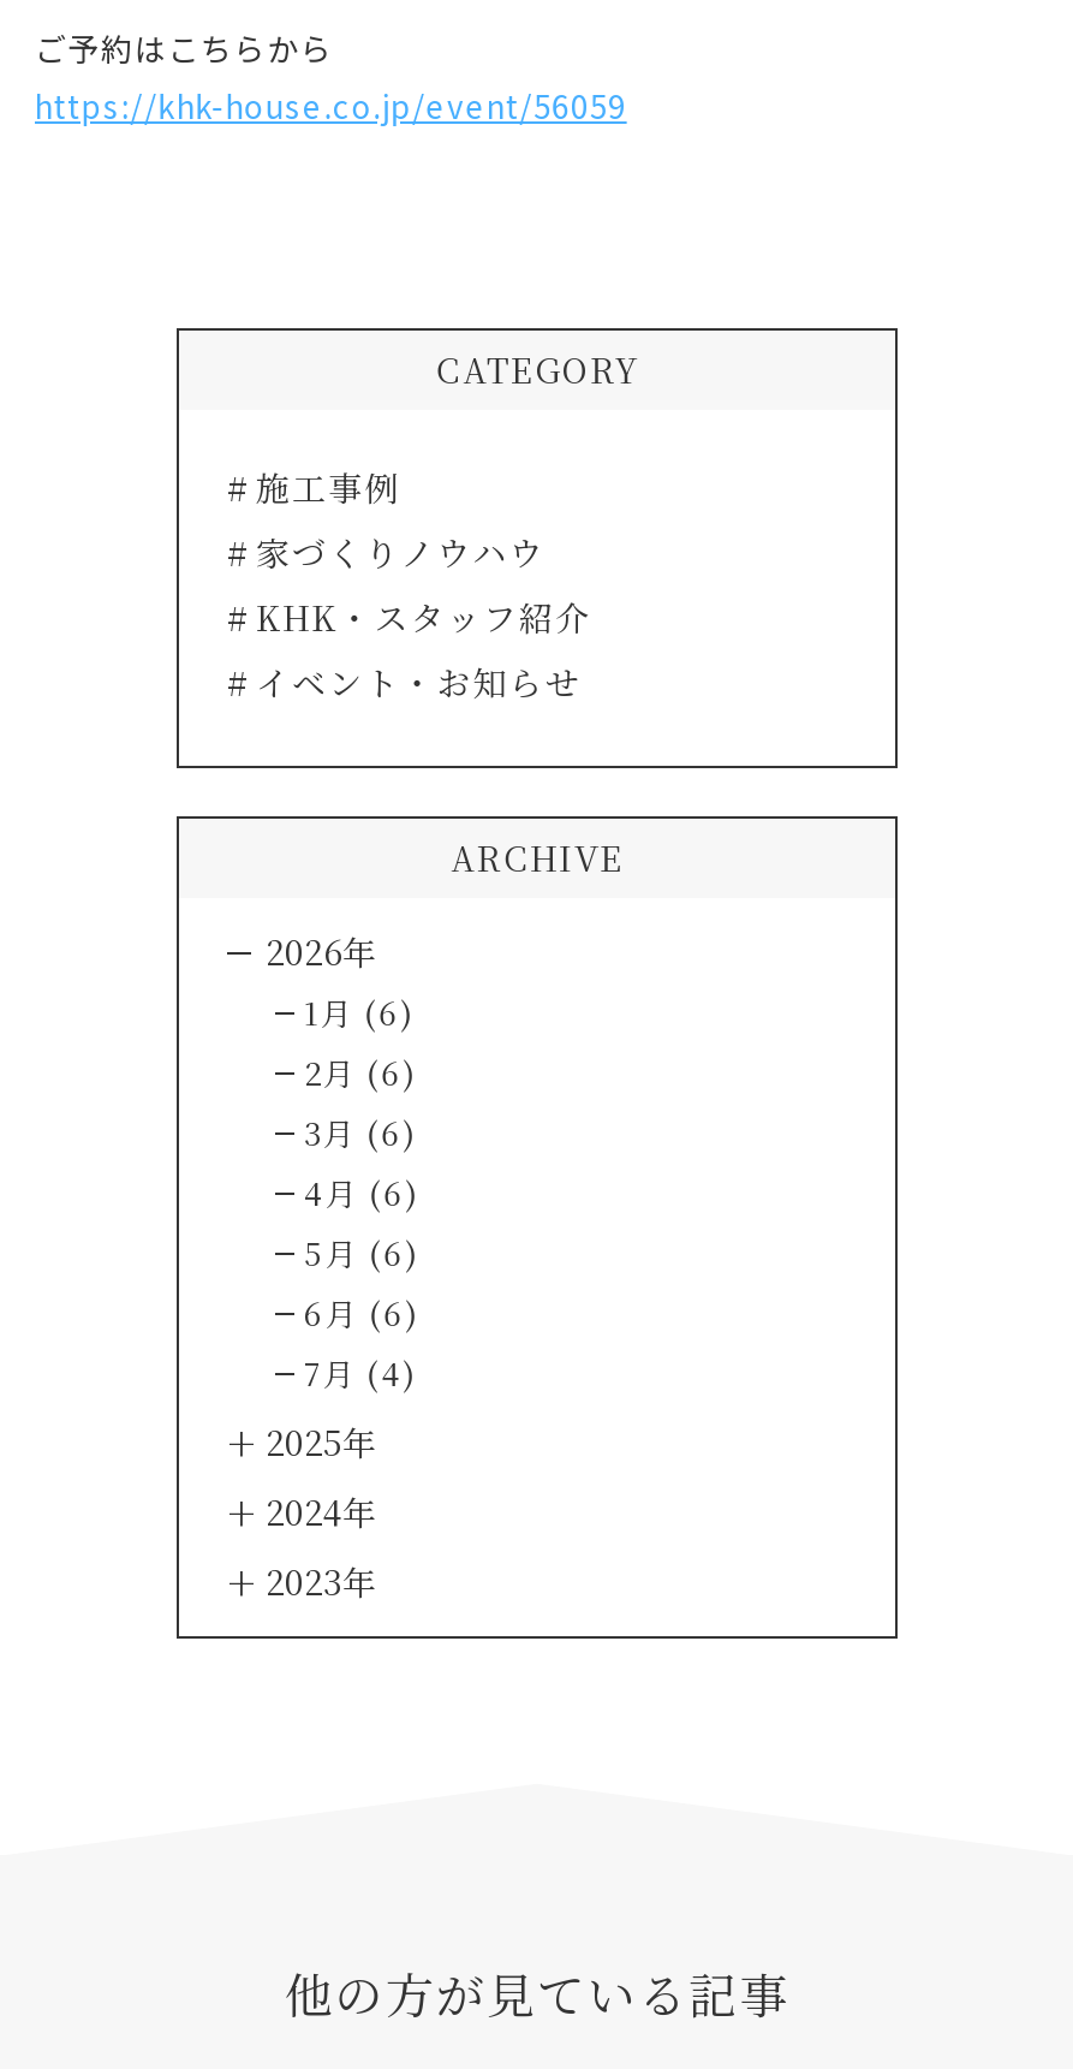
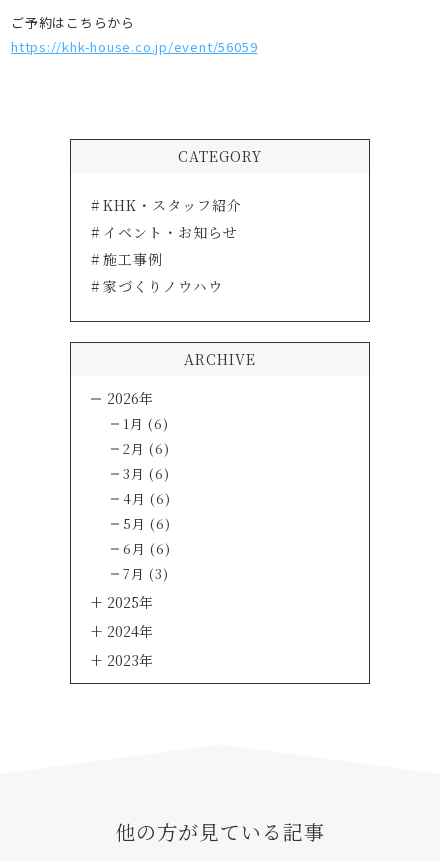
moved down: 施工事例 | 家づくりノウハウ

moved up: KHK・スタッフ紹介 | イベント・お知らせ

- 7月 (4)
+ 7月 (3)
